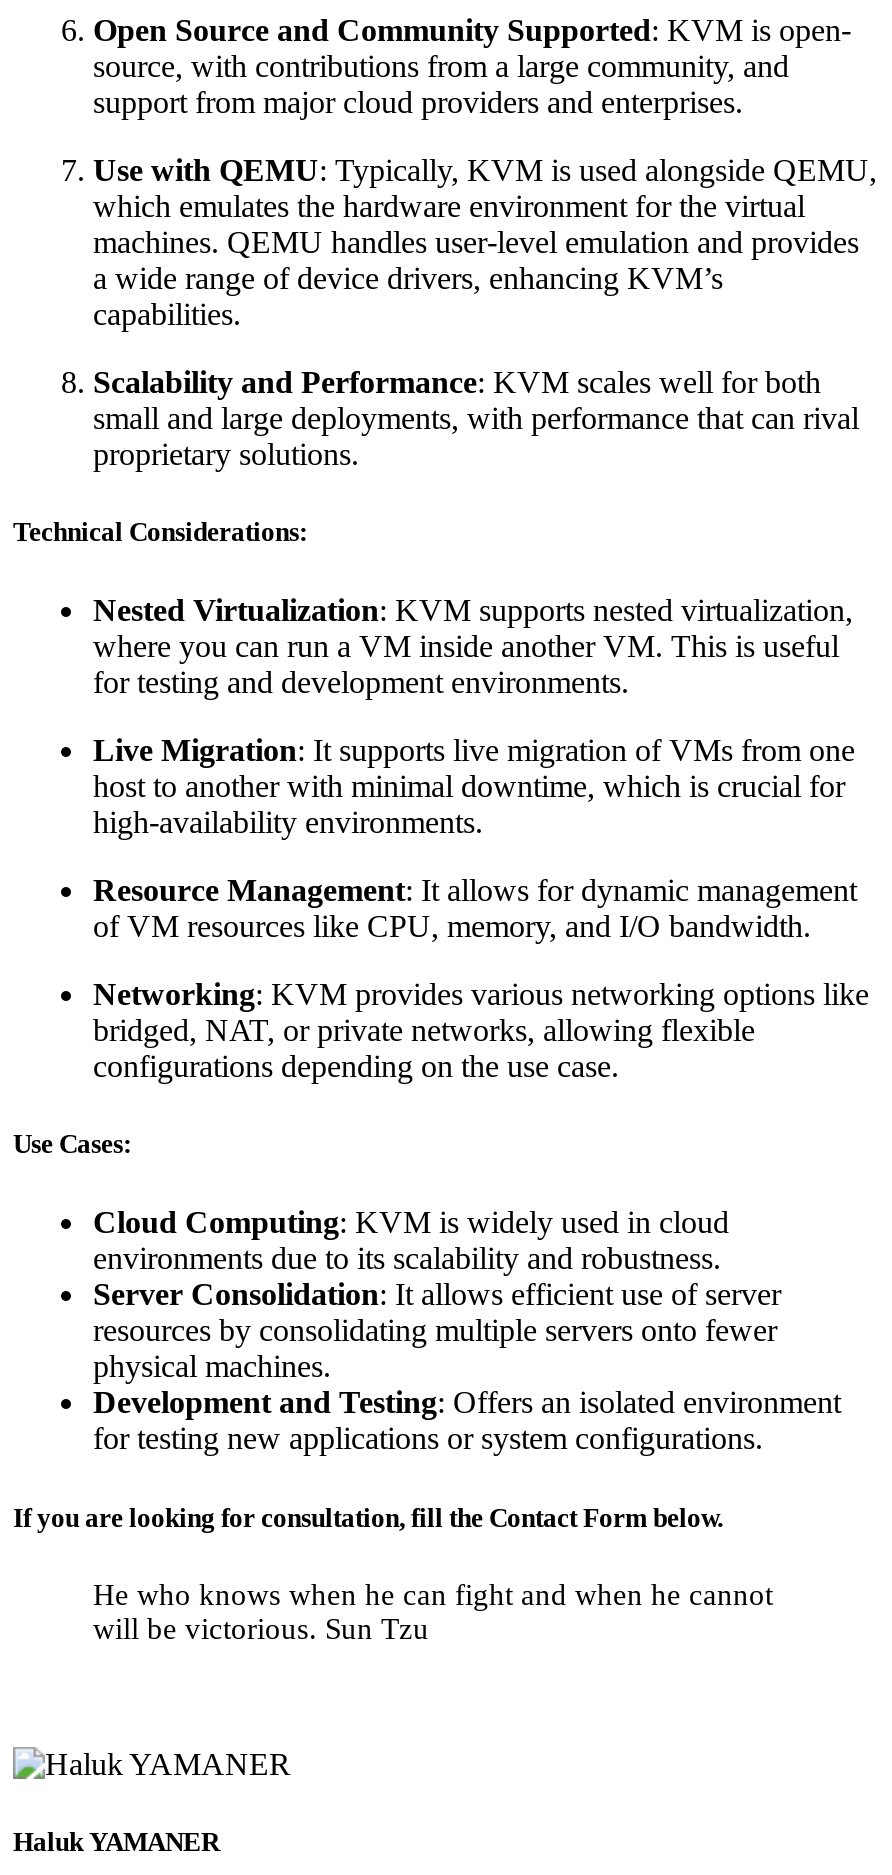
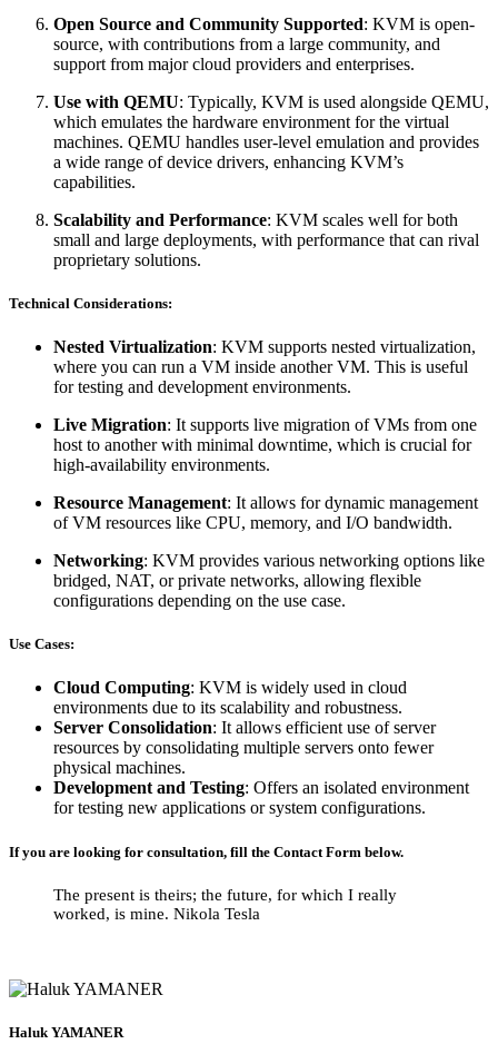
- He who knows when he can fight and when he cannot
- will be victorious. Sun Tzu
+ The present is theirs; the future, for which I really
+ worked, is mine. Nikola Tesla
